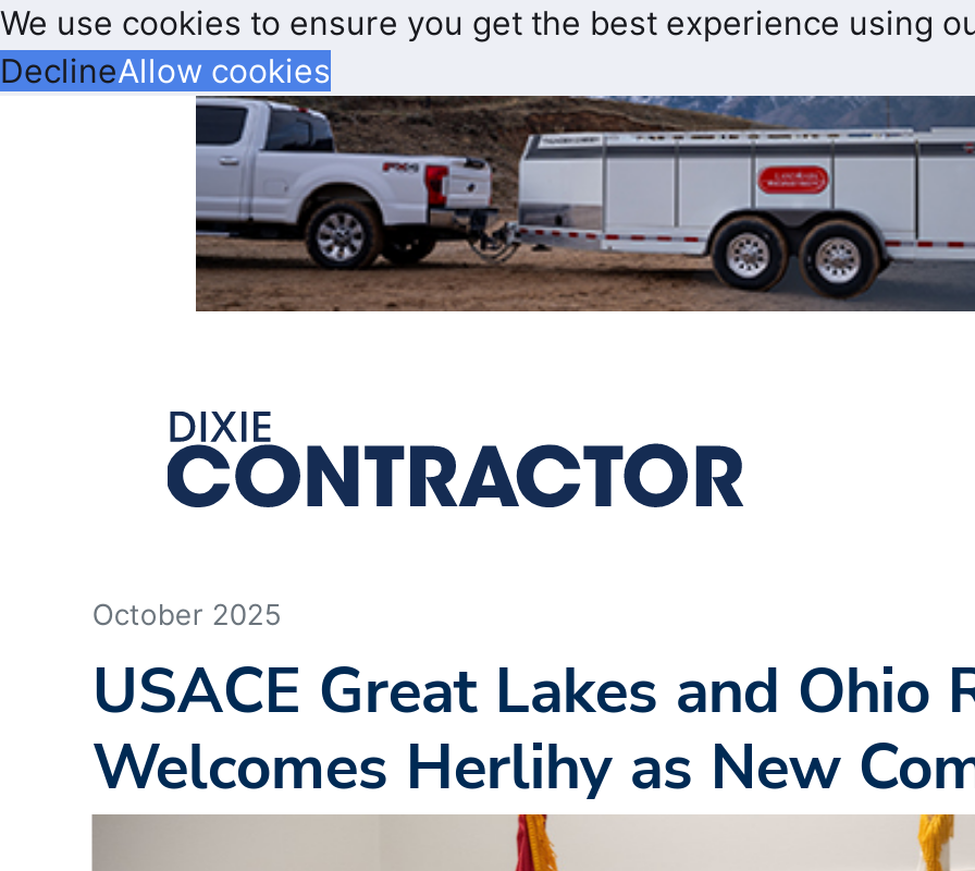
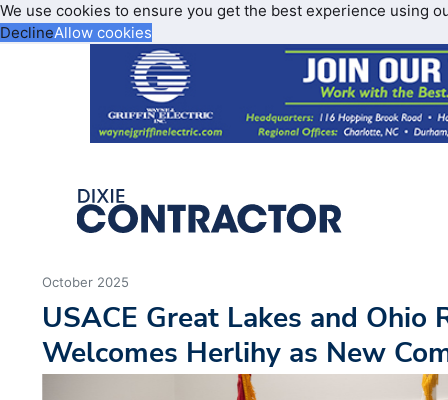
- [image]
+ [image]
